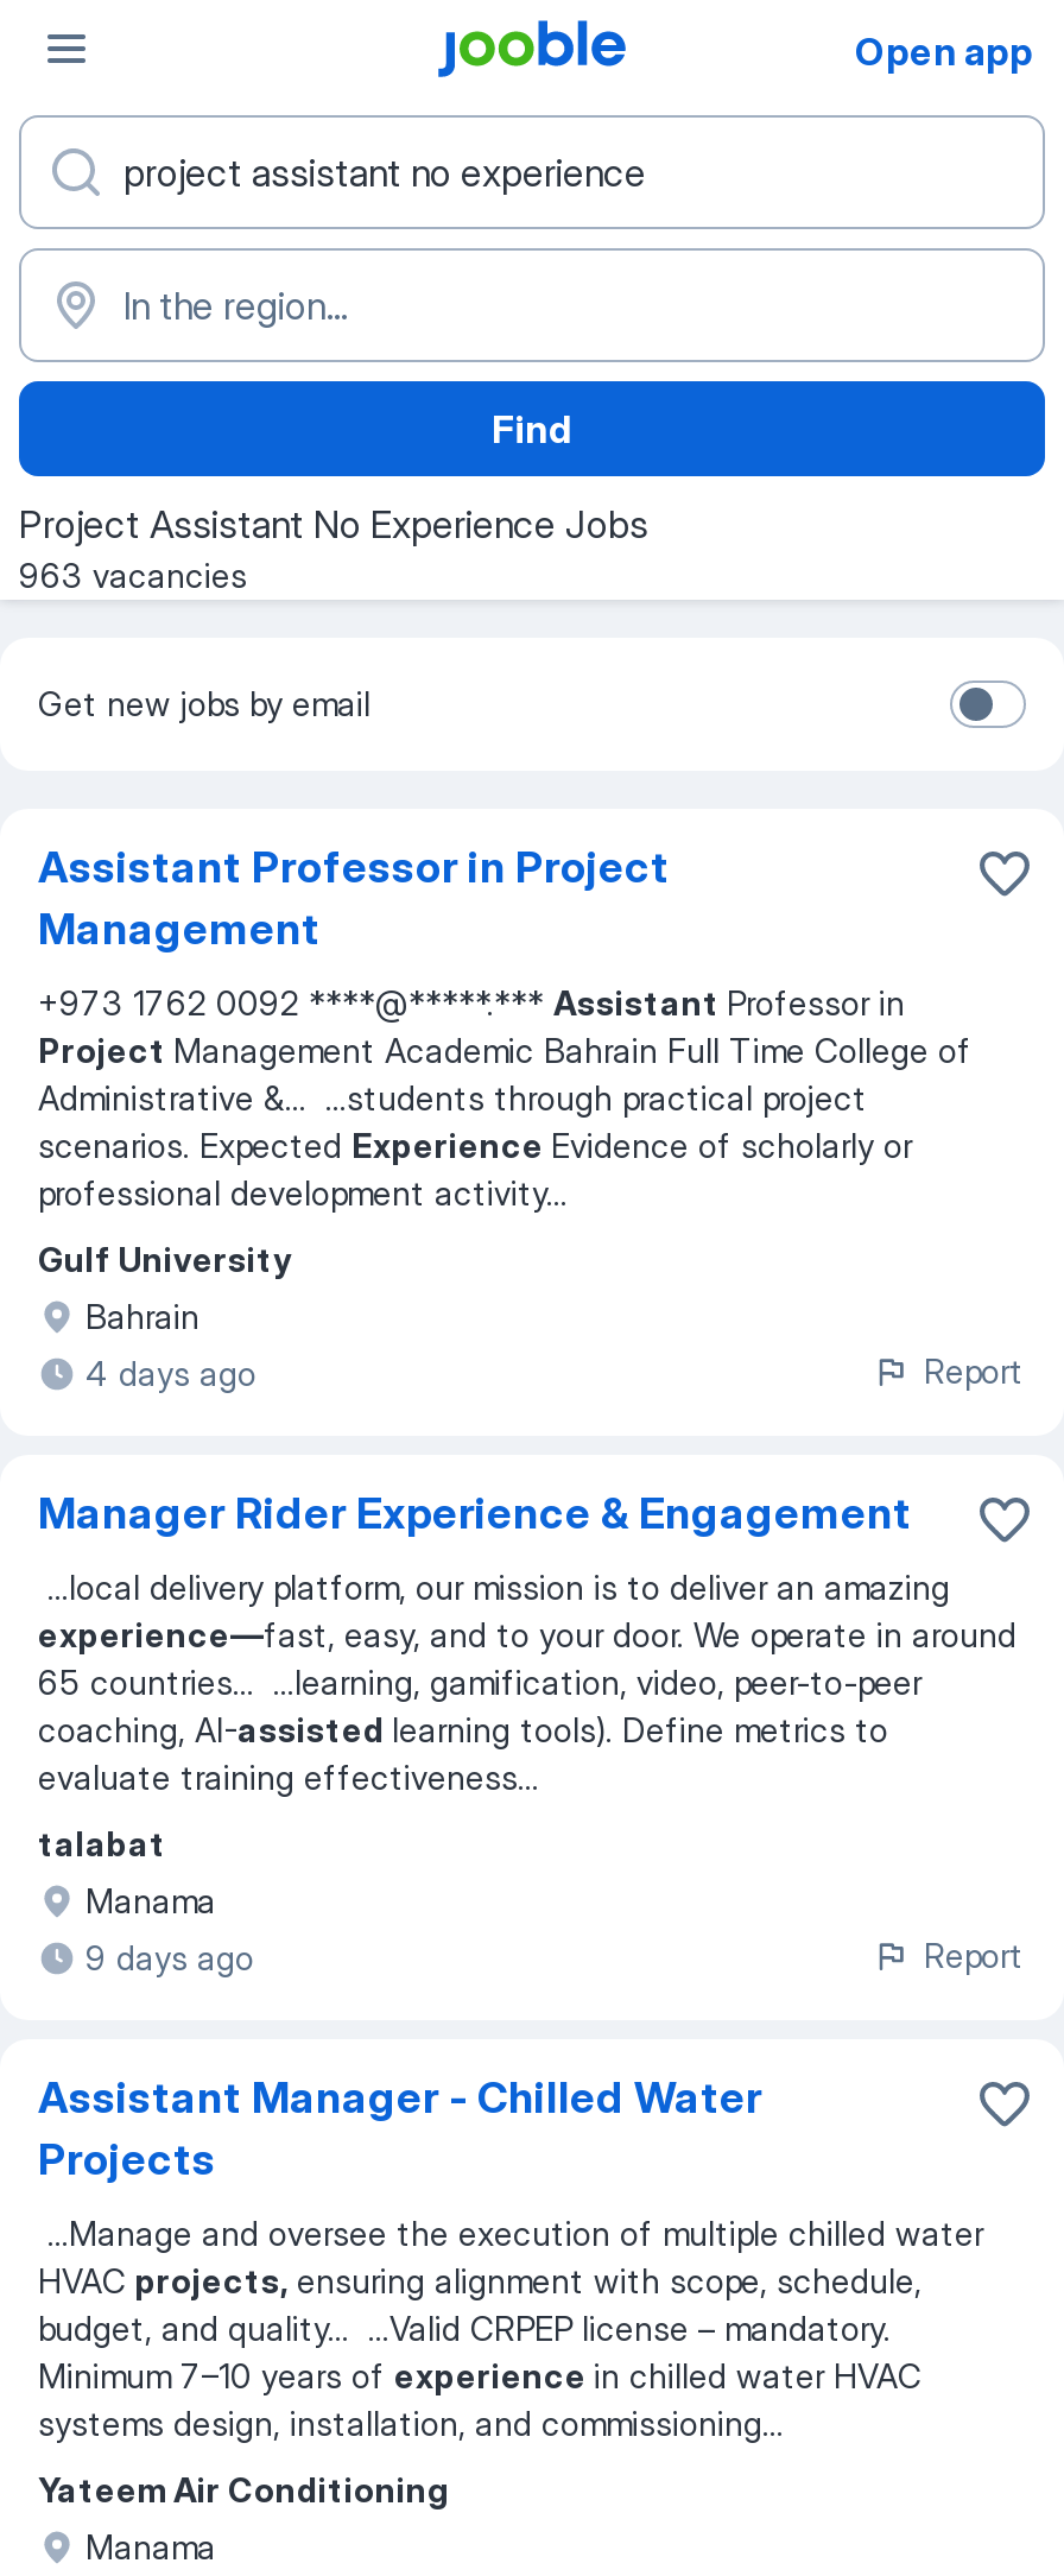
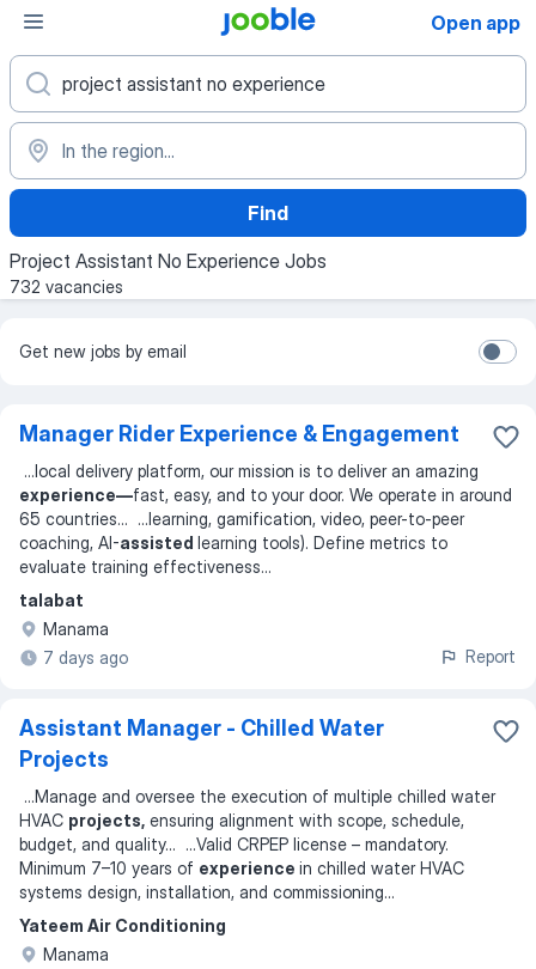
- 963 vacancies
+ 732 vacancies

- Assistant Professor in Project
- Management
- +973 1762 0092 ****@*****.*** Assistant Professor in
- Project Management Academic Bahrain Full Time College of
- Administrative &... ...students through practical project
- scenarios. Expected Experience Evidence of scholarly or
- professional development activity...

- Gulf University
- Bahrain
- 4 days ago

- Report

- 9 days ago
+ 7 days ago
